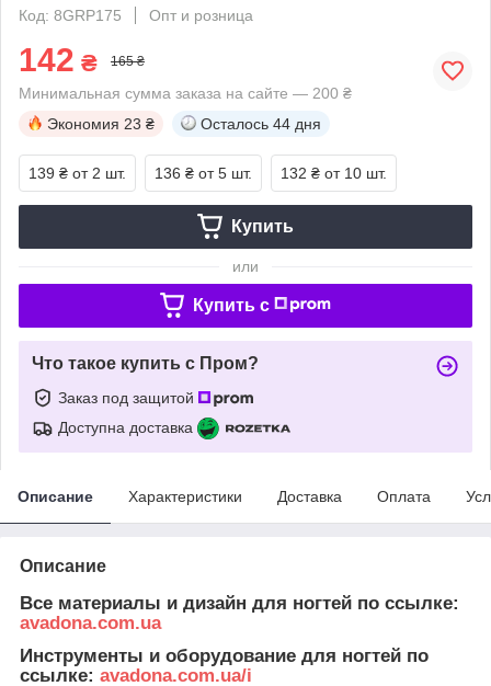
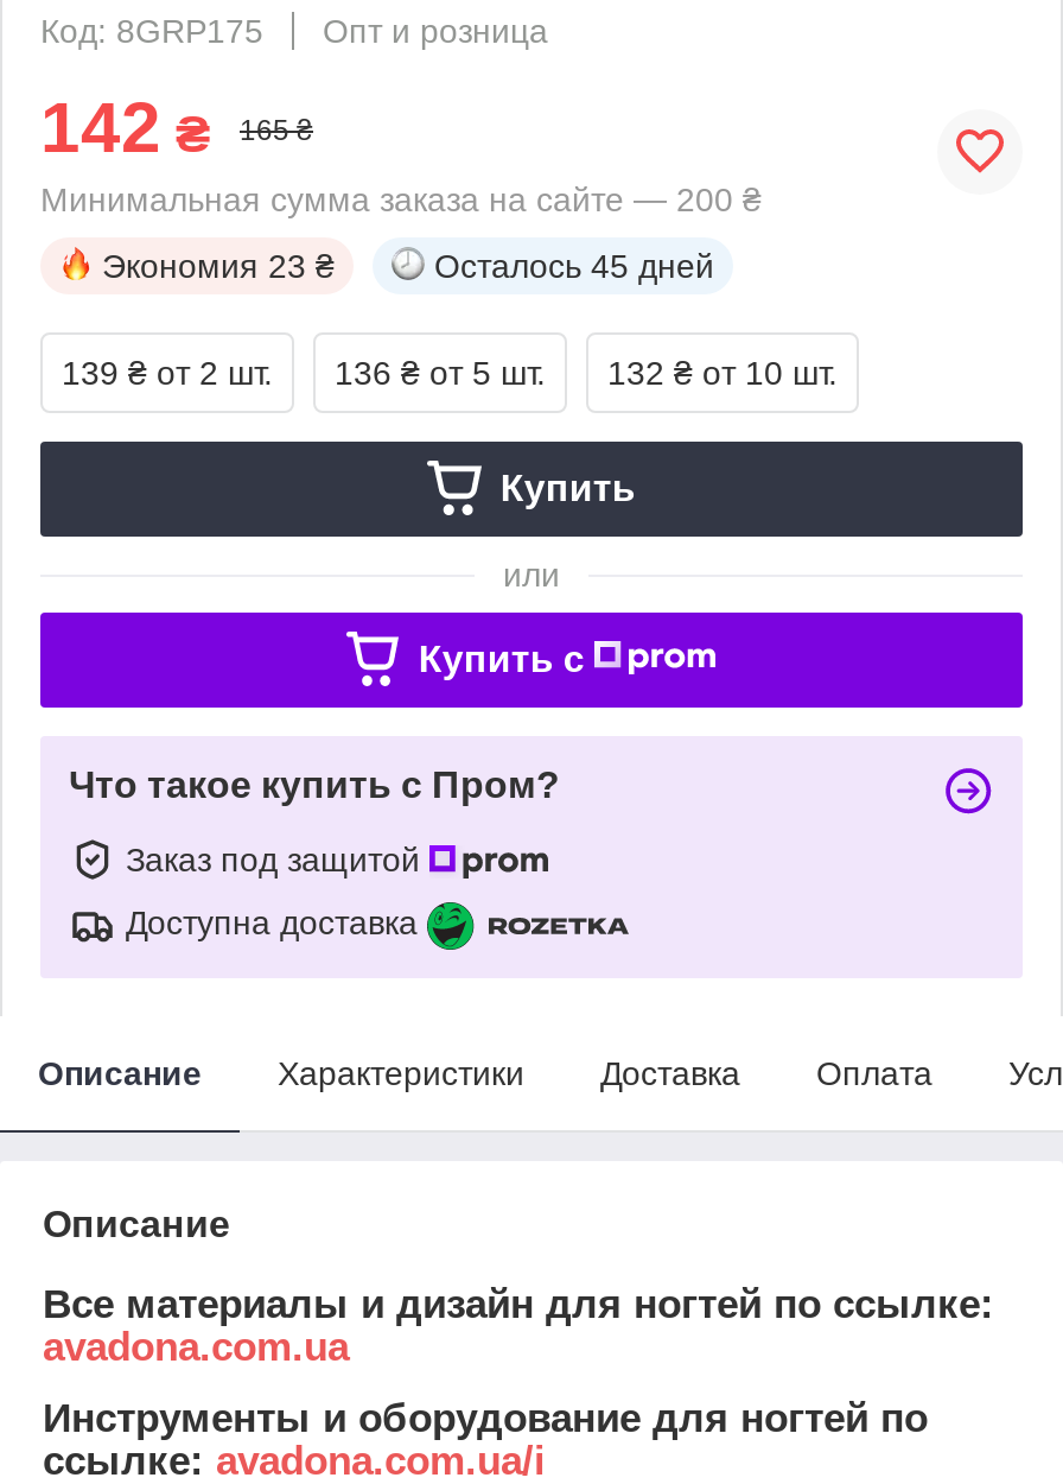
- Осталось 44 дня
+ Осталось 45 дней
